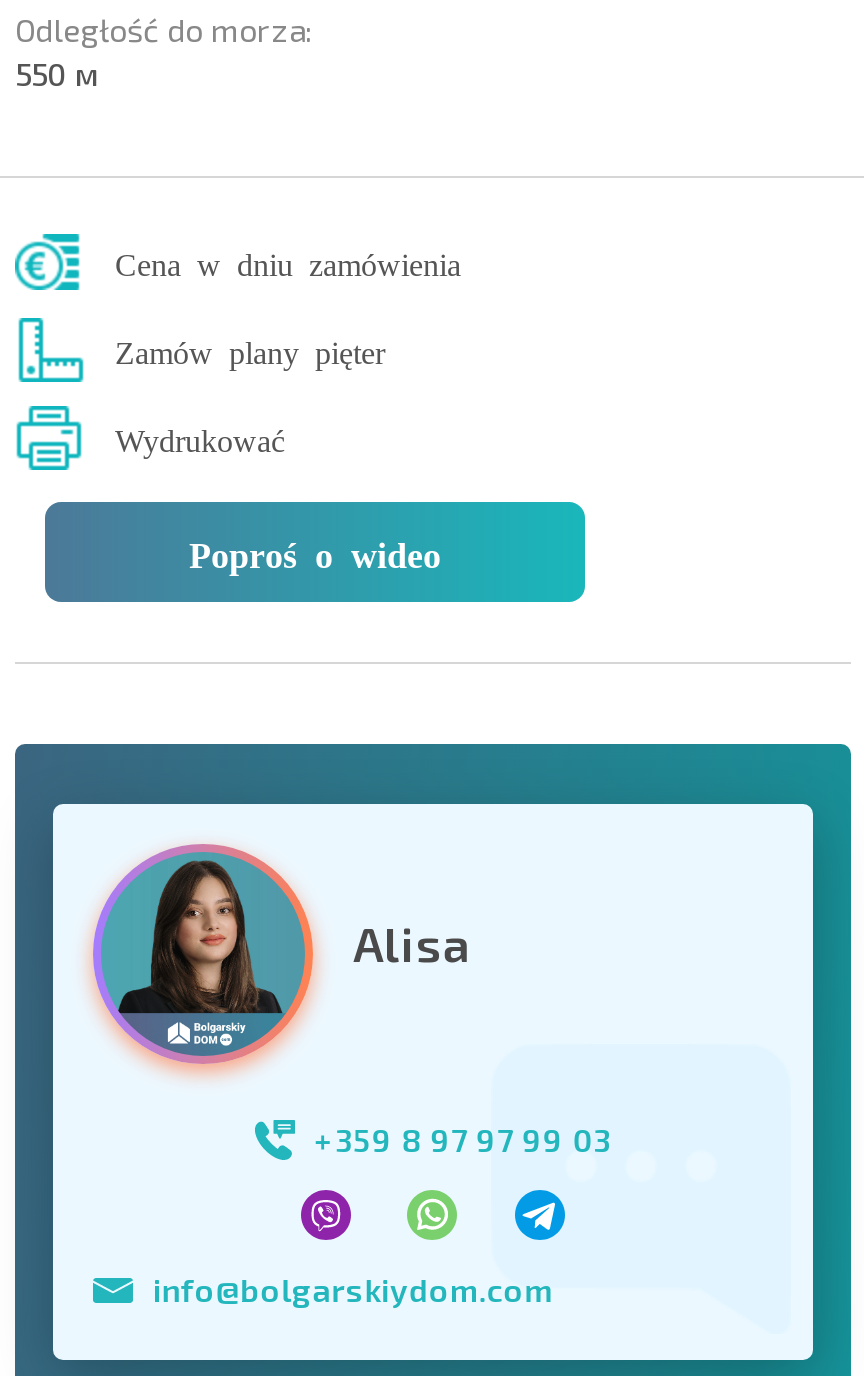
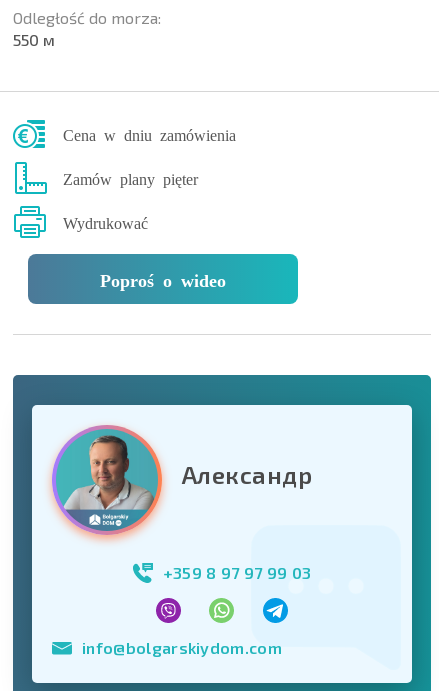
- [image]
- Alisa
+ [image]
+ Александр
